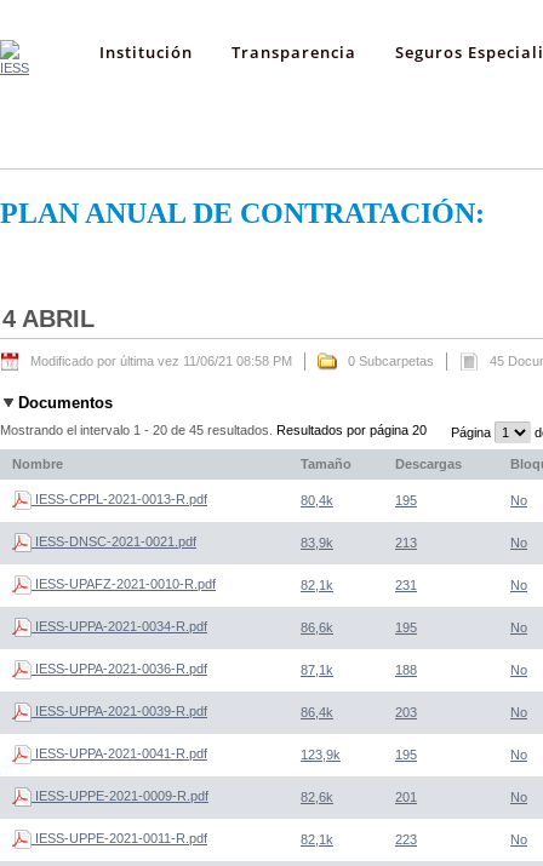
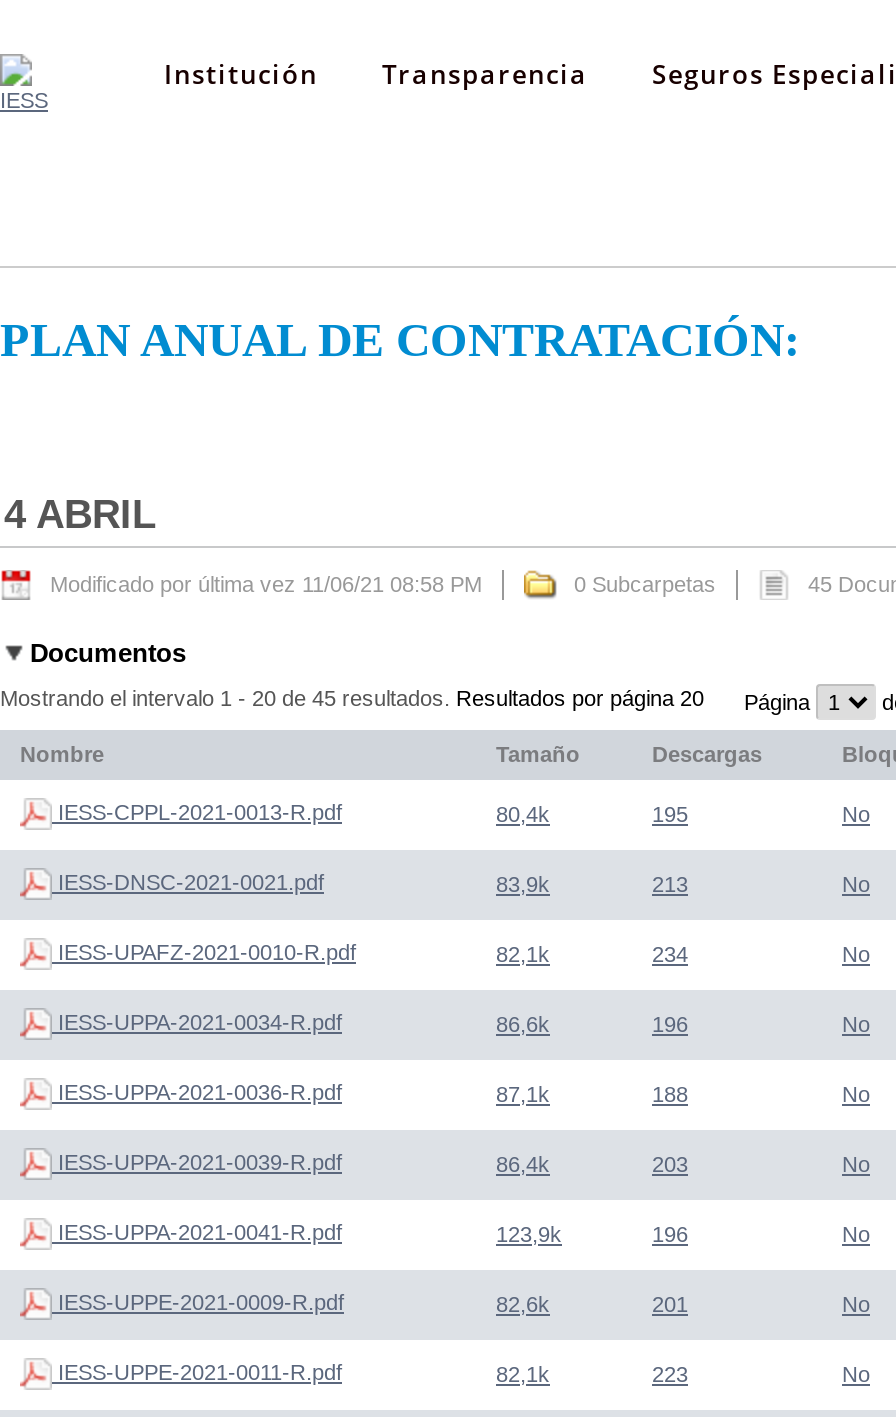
- 231
+ 234

- 195
+ 196

- 195
+ 196
